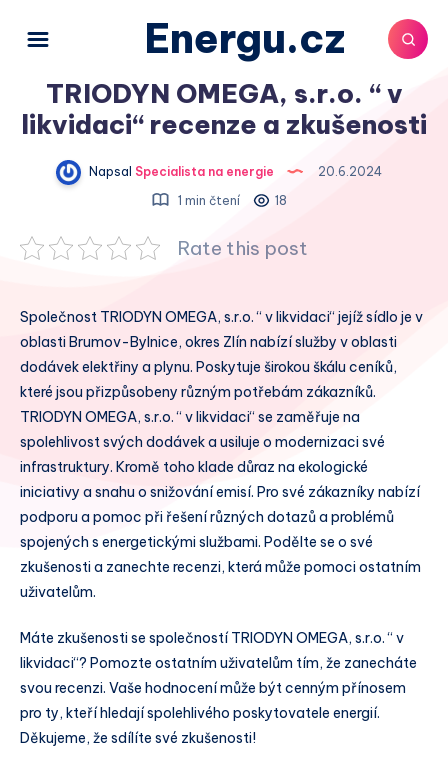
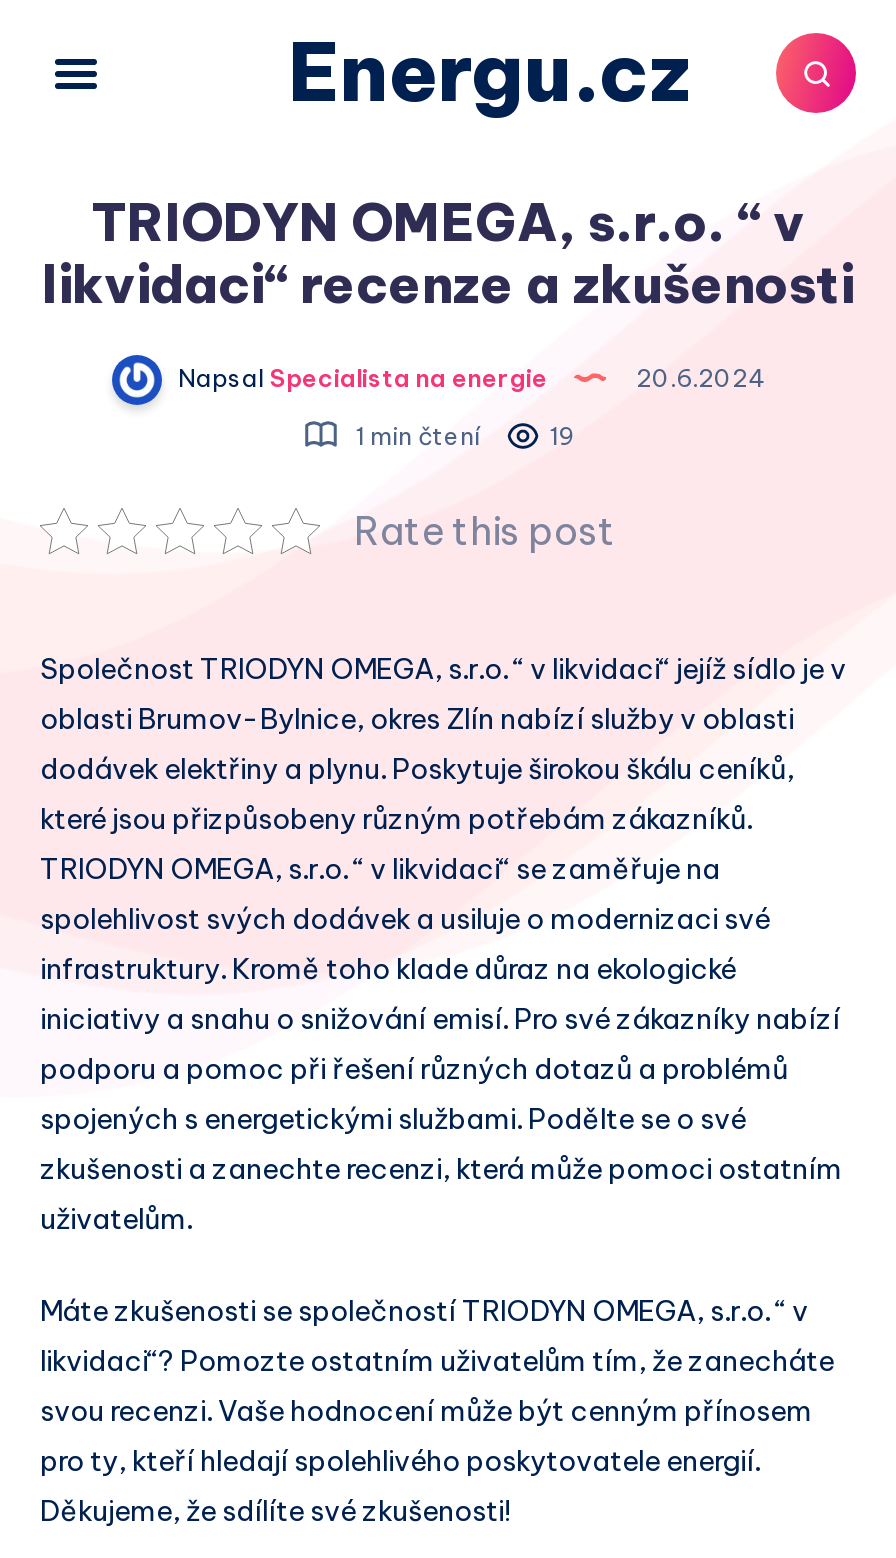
- 18
+ 19
